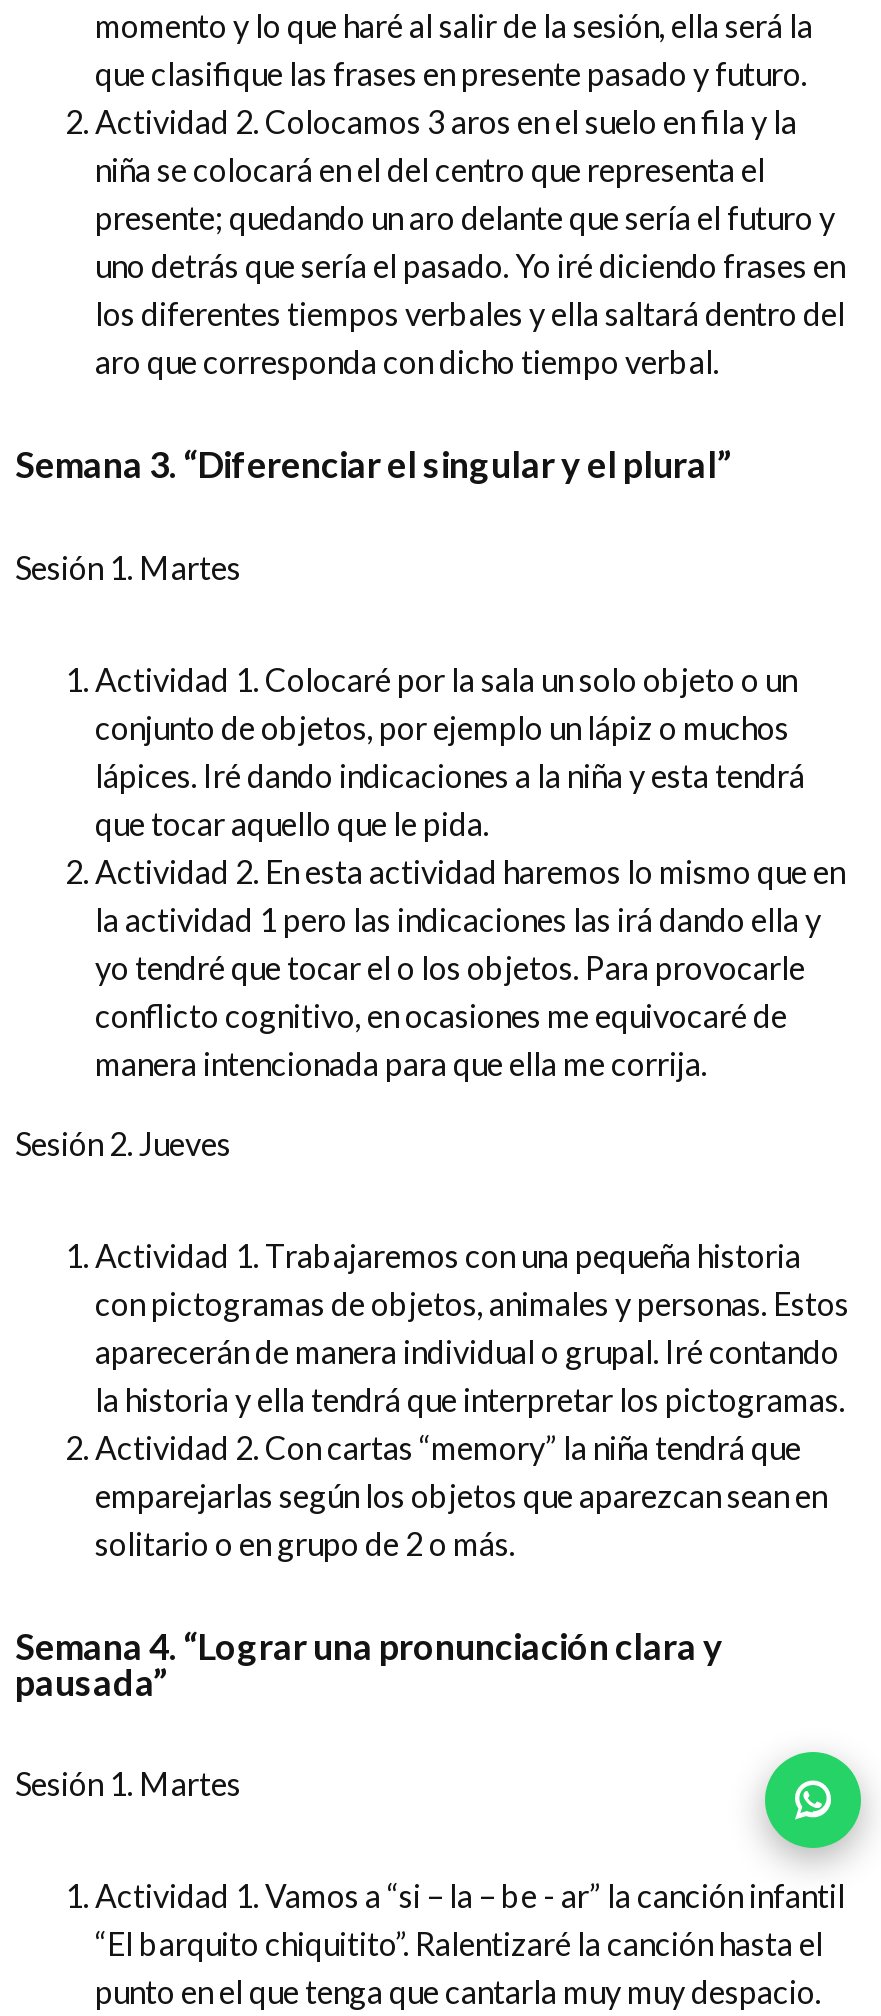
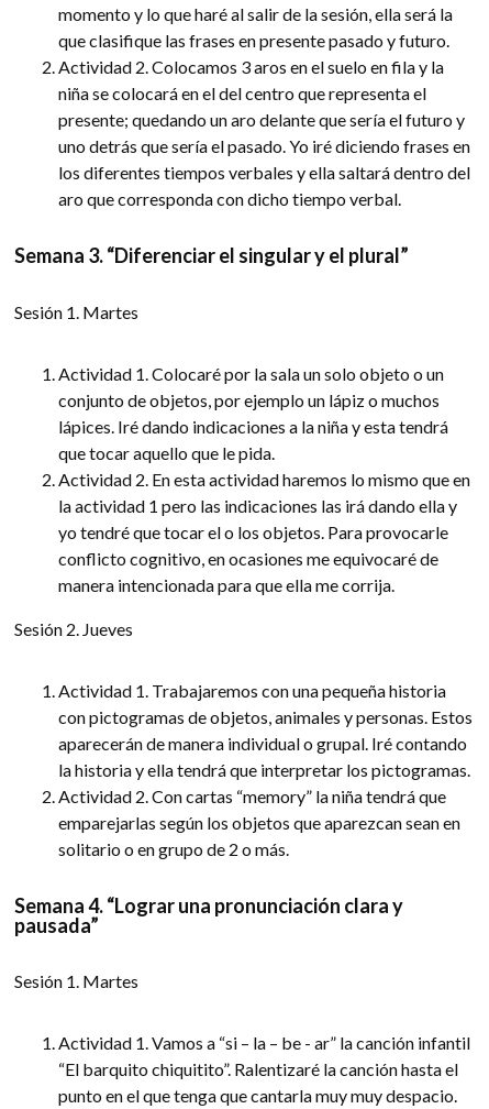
- [image]
